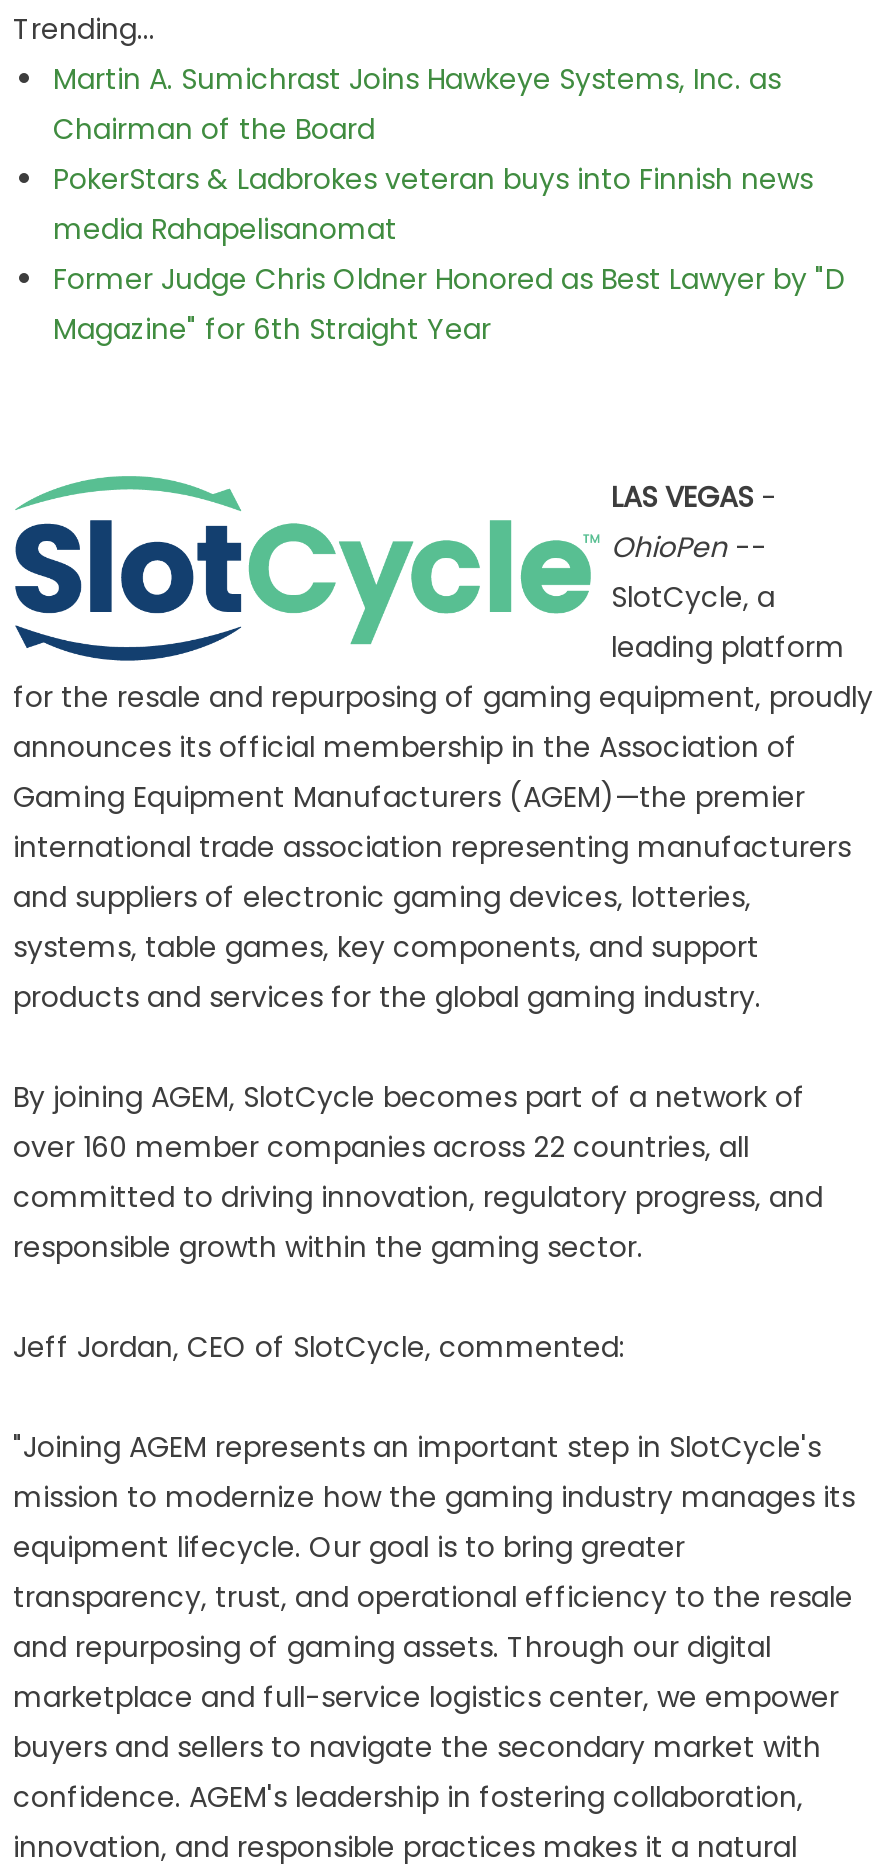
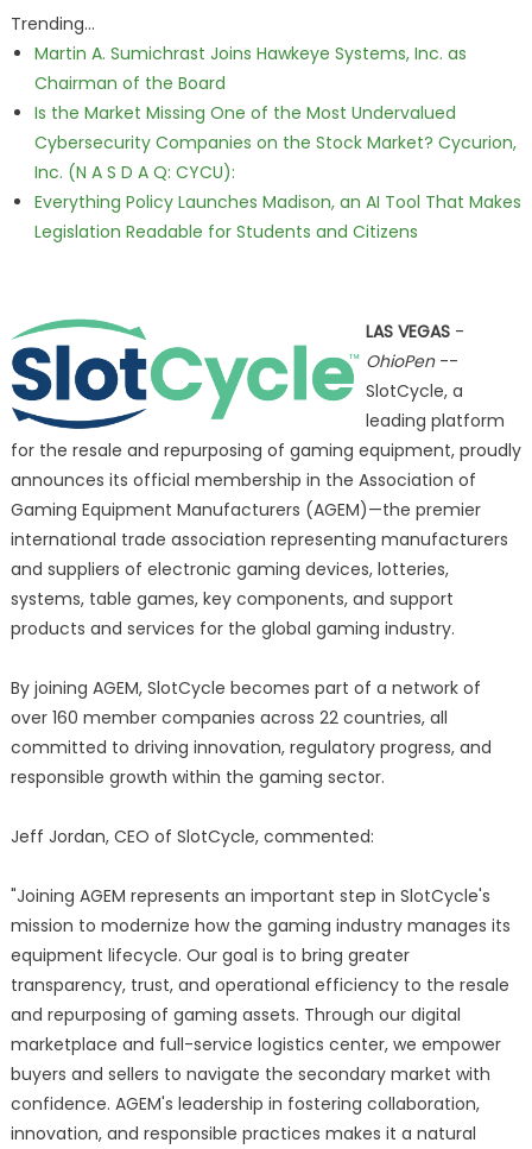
- PokerStars & Ladbrokes veteran buys into Finnish news
- media Rahapelisanomat
- Former Judge Chris Oldner Honored as Best Lawyer by "D
- Magazine" for 6th Straight Year
+ Is the Market Missing One of the Most Undervalued
+ Cybersecurity Companies on the Stock Market? Cycurion,
+ Inc. (N A S D A Q: CYCU):
+ Everything Policy Launches Madison, an AI Tool That Makes
+ Legislation Readable for Students and Citizens
